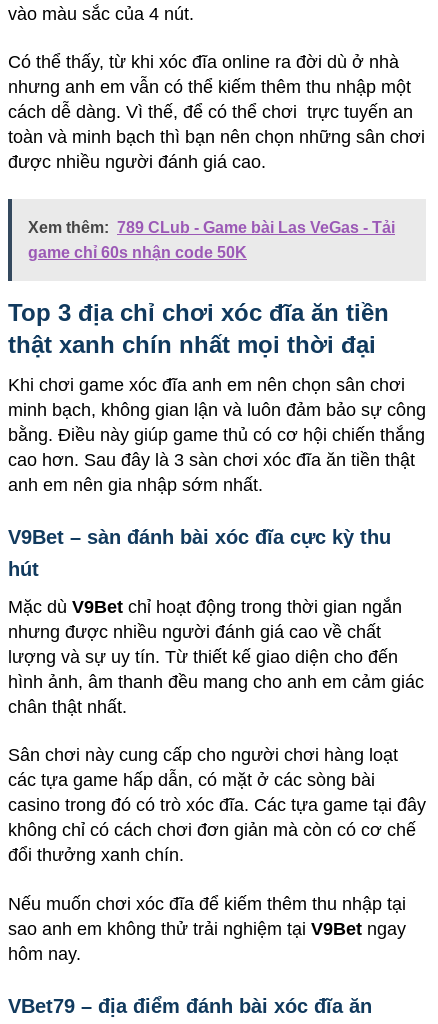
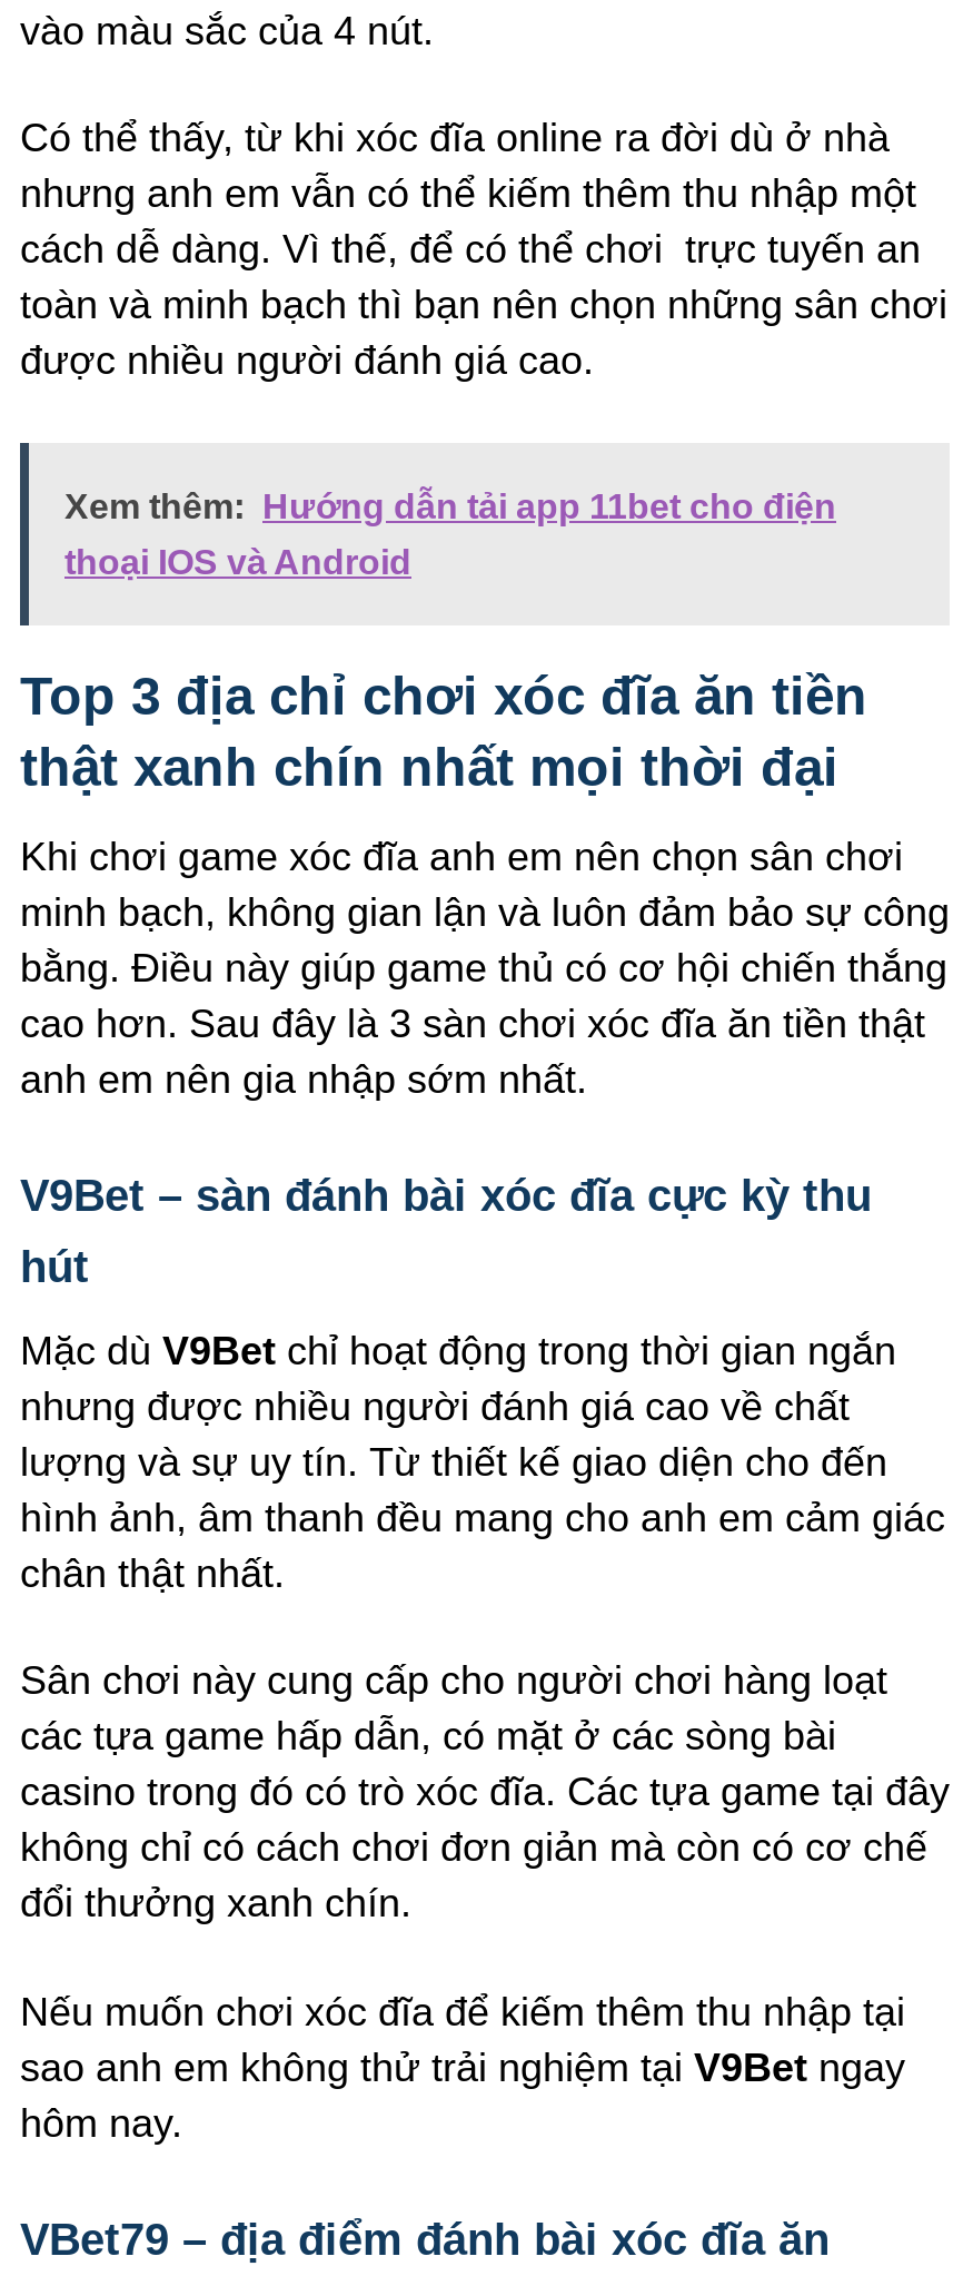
- Xem thêm: 789 CLub - Game bài Las VeGas - Tải
+ Xem thêm: Hướng dẫn tải app 11bet cho điện

- game chỉ 60s nhận code 50K
+ thoại IOS và Android
